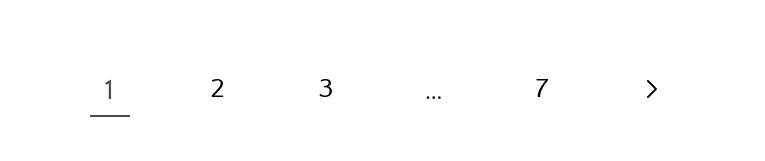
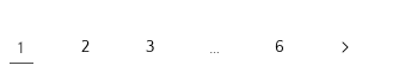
- 7
+ 6
